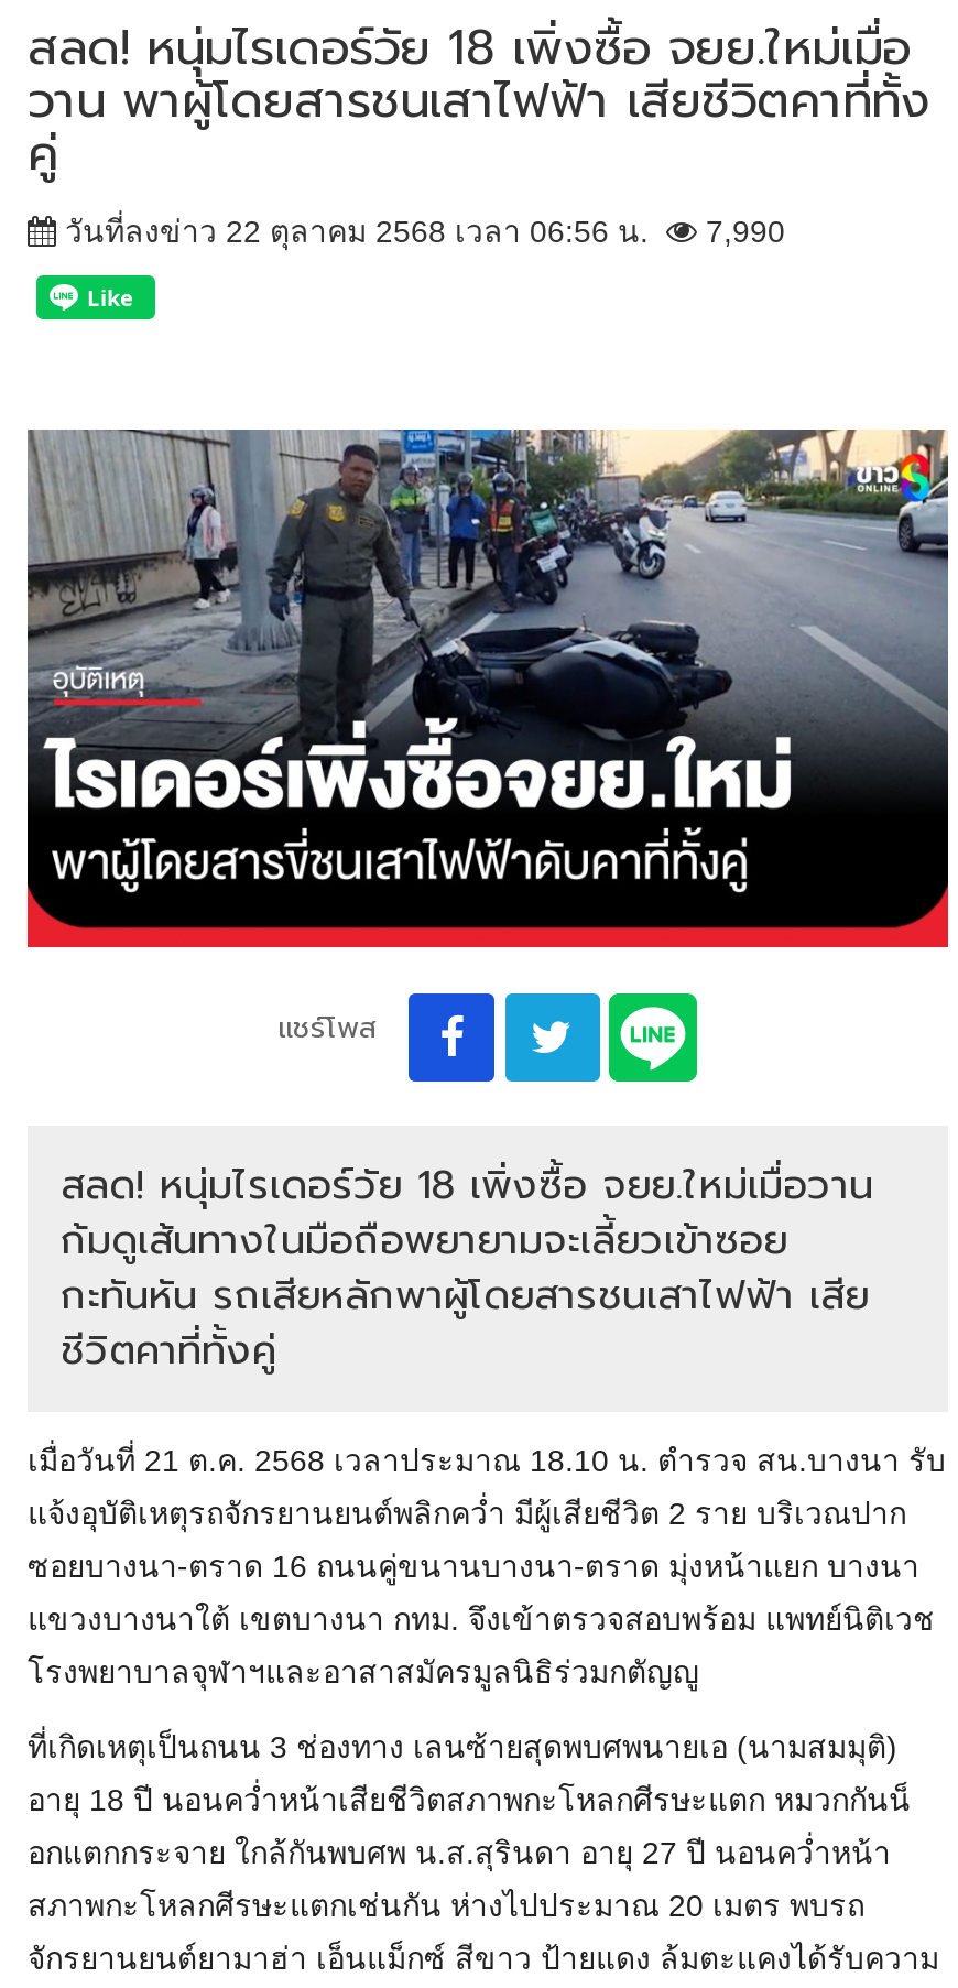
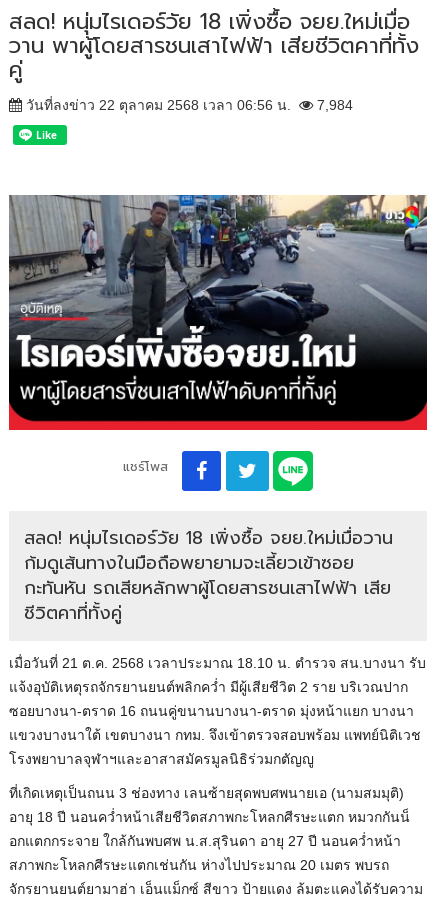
- วันที่ลงข่าว 22 ตุลาคม 2568 เวลา 06:56 น. 7,990
+ วันที่ลงข่าว 22 ตุลาคม 2568 เวลา 06:56 น. 7,984
